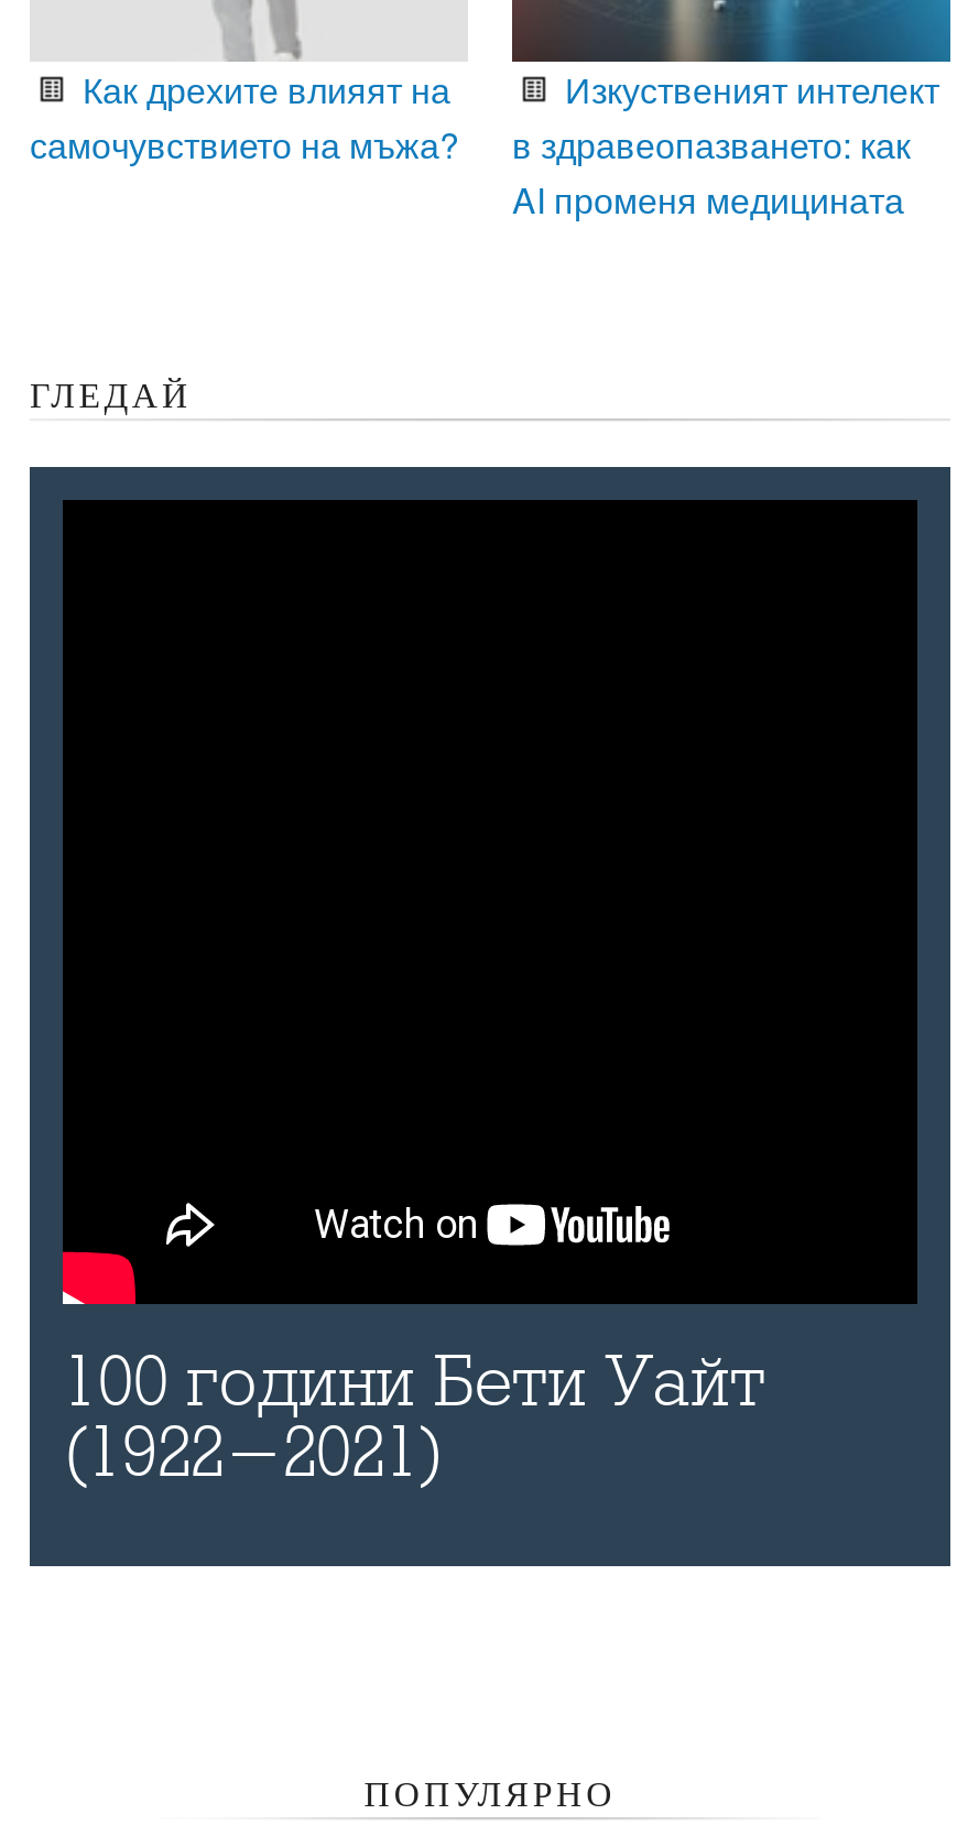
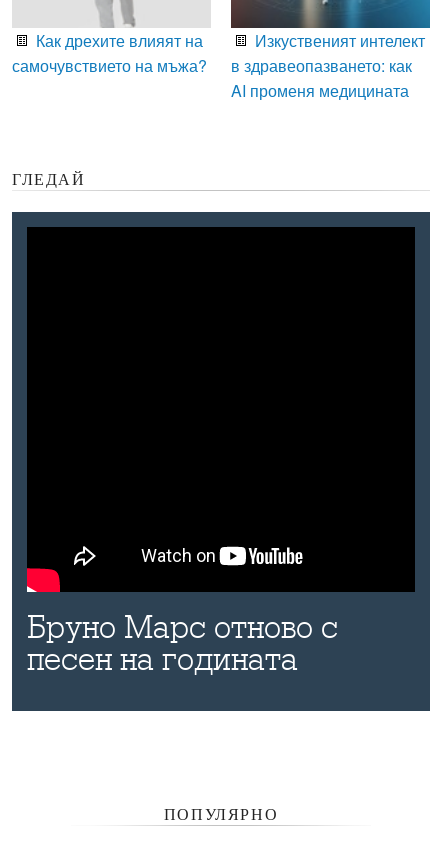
- 100 години Бети Уайт
- (1922-2021)
+ Бруно Марс отново с
+ песен на годината
